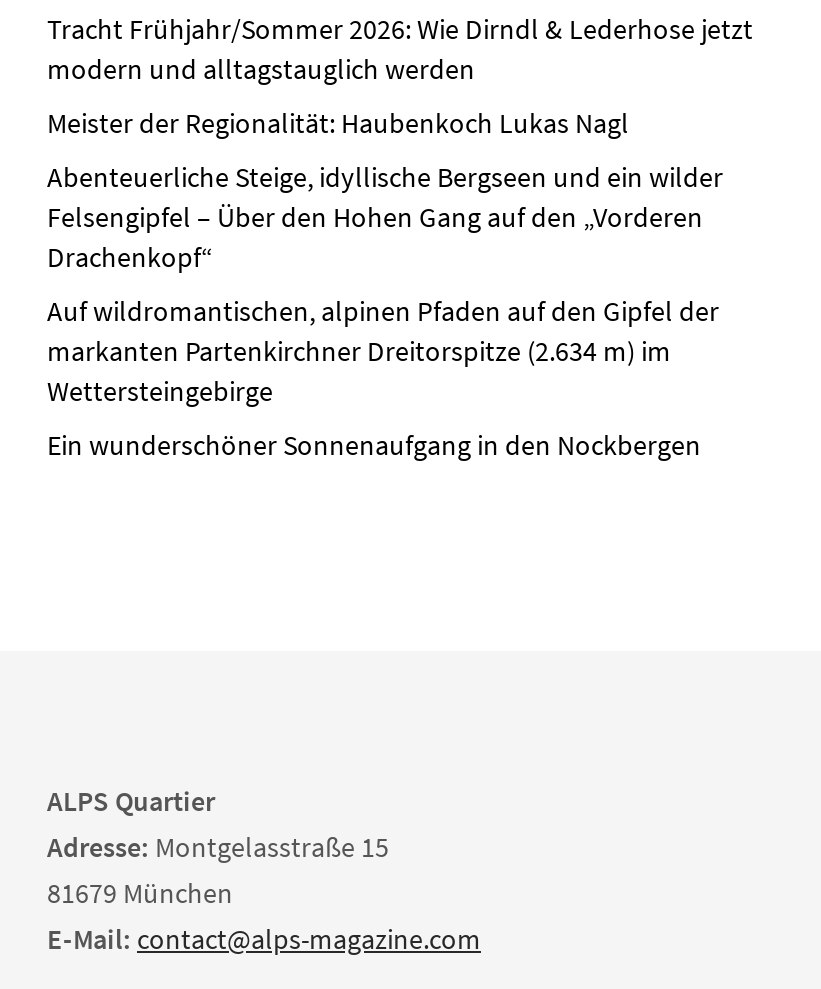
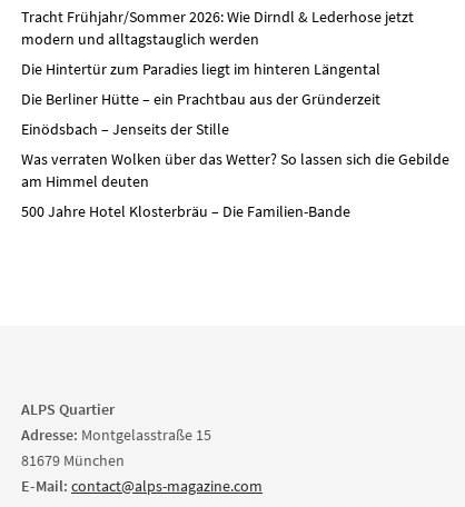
- Meister der Regionalität: Haubenkoch Lukas Nagl
- Abenteuerliche Steige, idyllische Bergseen und ein wilder
- Felsengipfel – Über den Hohen Gang auf den „Vorderen
- Drachenkopf“
- Auf wildromantischen, alpinen Pfaden auf den Gipfel der
- markanten Partenkirchner Dreitorspitze (2.634 m) im
- Wettersteingebirge
- Ein wunderschöner Sonnenaufgang in den Nockbergen
+ Die Hintertür zum Paradies liegt im hinteren Längental
+ Die Berliner Hütte – ein Prachtbau aus der Gründerzeit
+ Einödsbach – Jenseits der Stille
+ Was verraten Wolken über das Wetter? So lassen sich die Gebilde
+ am Himmel deuten
+ 500 Jahre Hotel Klosterbräu – Die Familien-Bande
